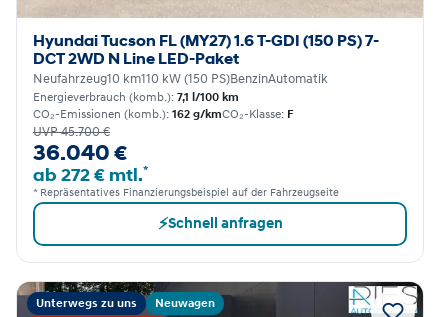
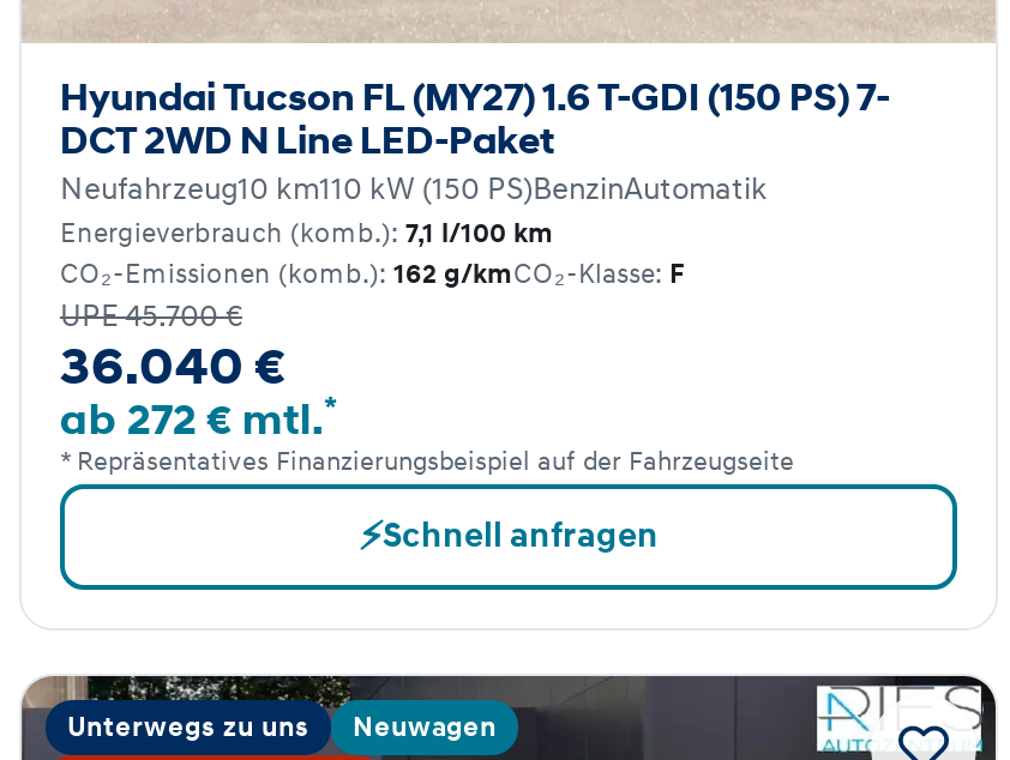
- UVP 45.700 €
+ UPE 45.700 €
